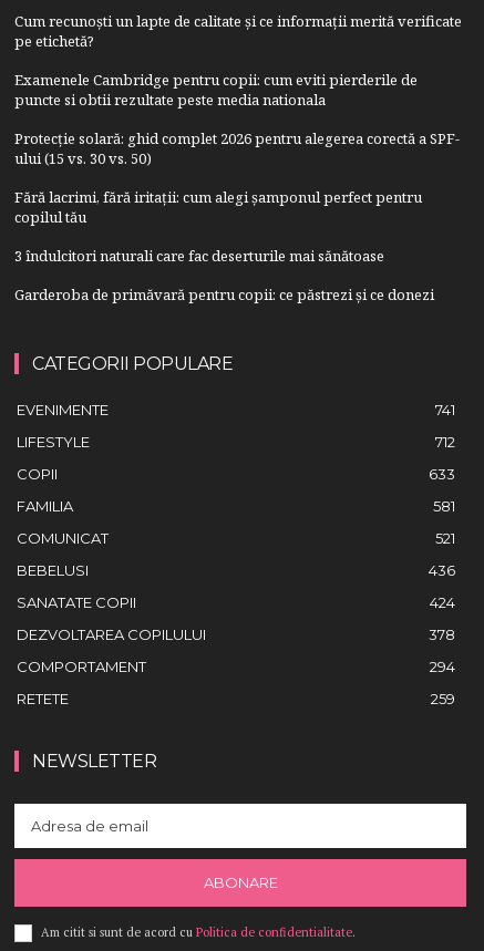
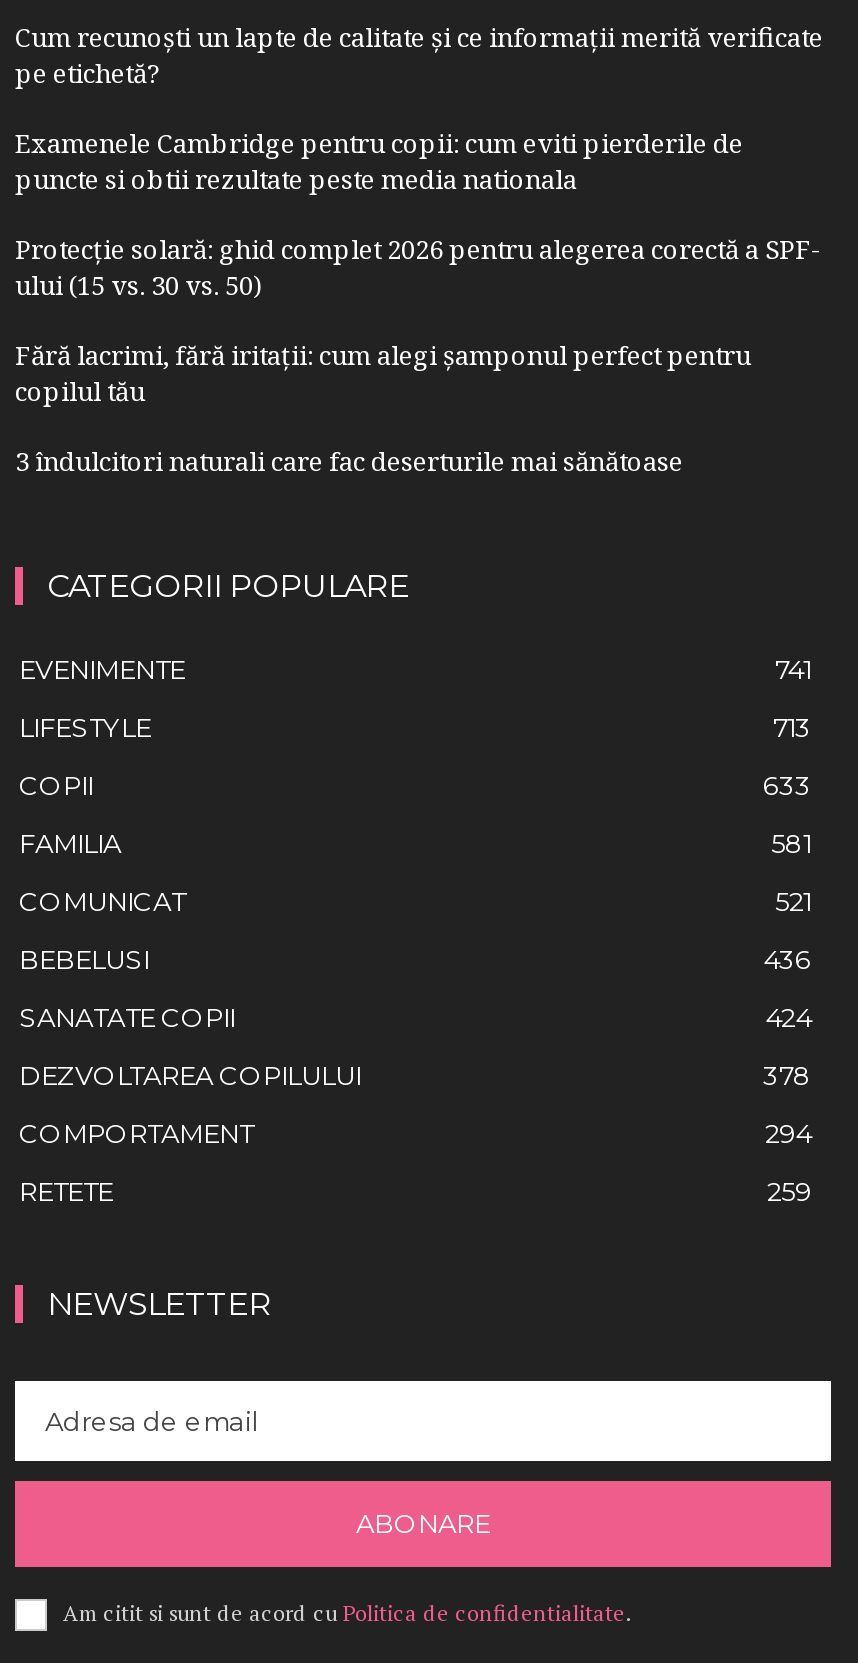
- Garderoba de primăvară pentru copii: ce păstrezi și ce donezi

- 712
+ 713
